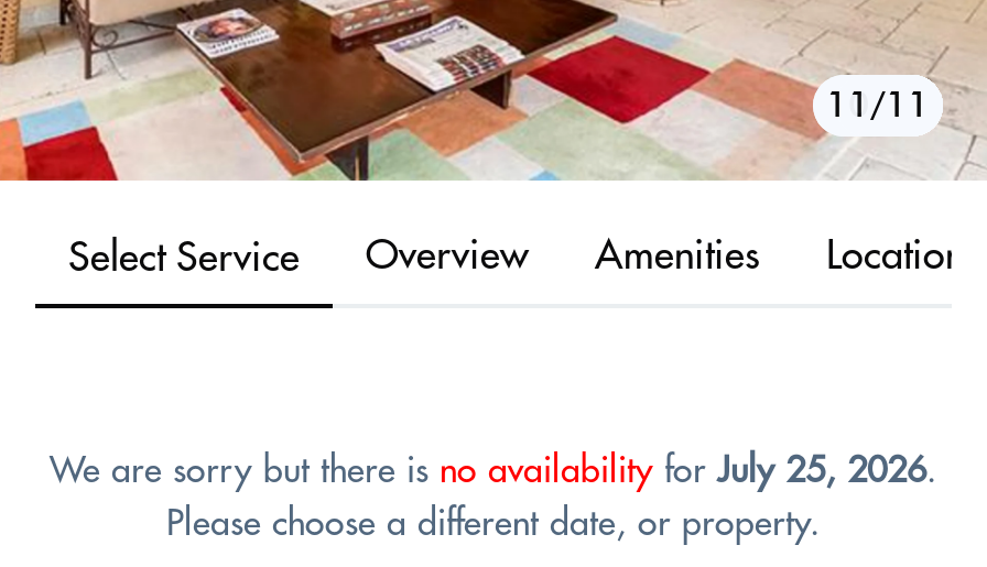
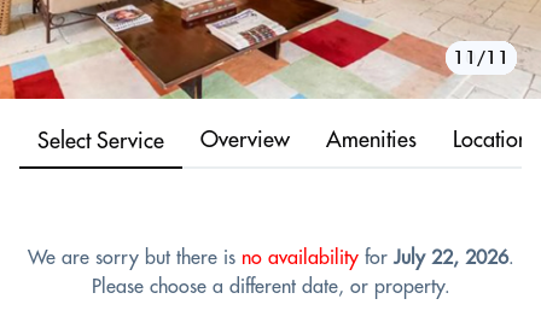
- We are sorry but there is no availability for July 25, 2026.
+ We are sorry but there is no availability for July 22, 2026.
